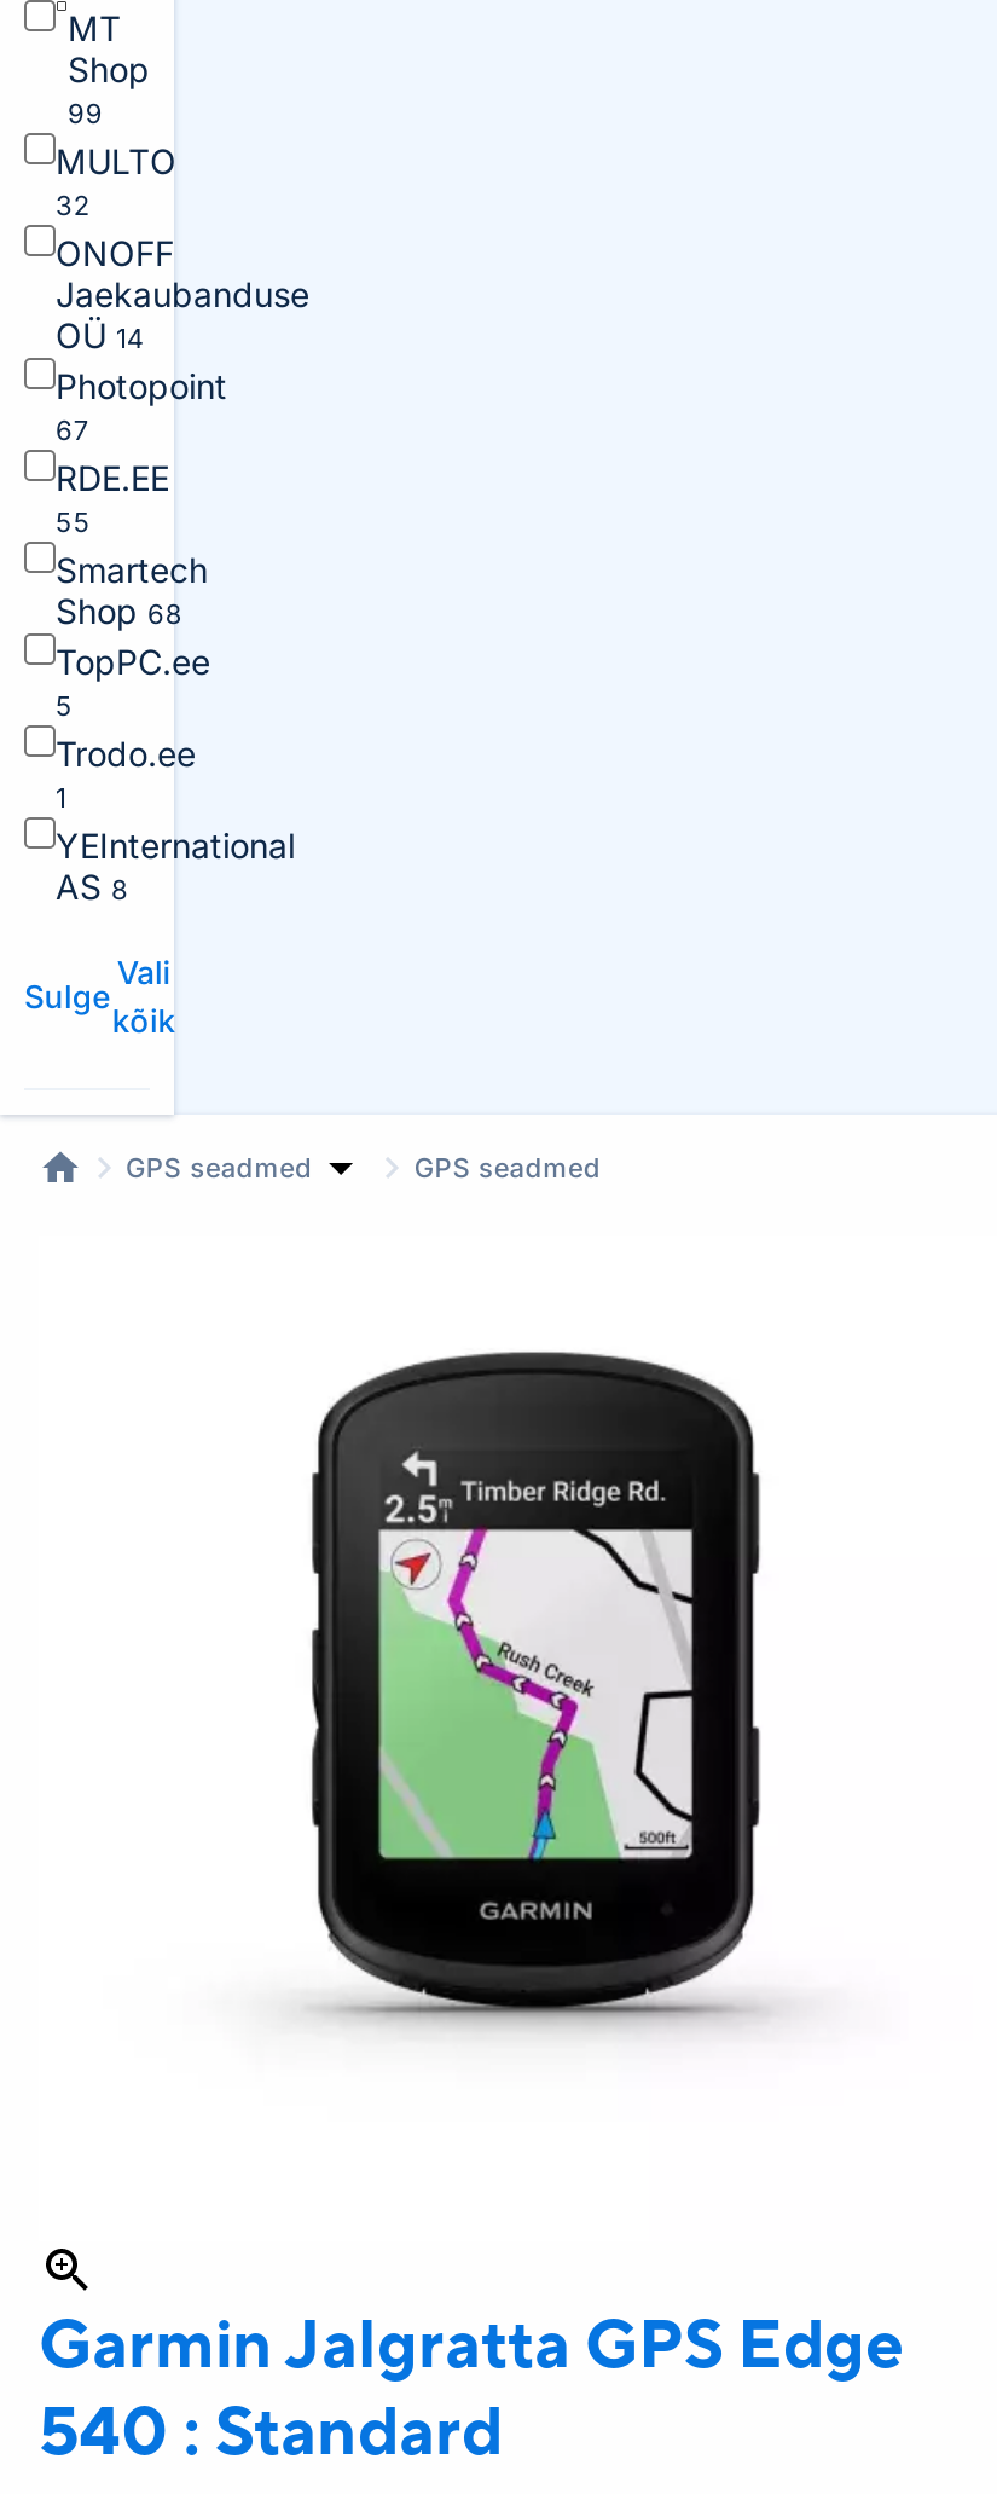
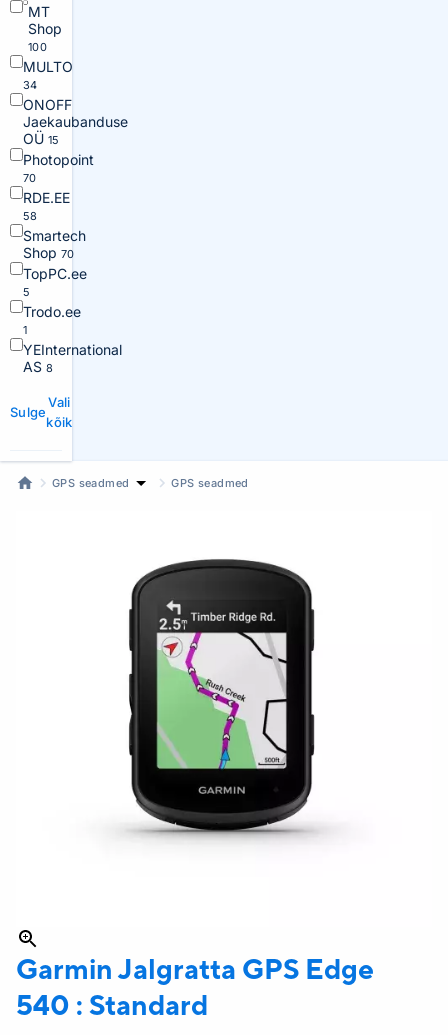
- 99
+ 100

- 32
+ 34

- OÜ 14
+ OÜ 15

- 67
+ 70

- 55
+ 58

- Shop 68
+ Shop 70
